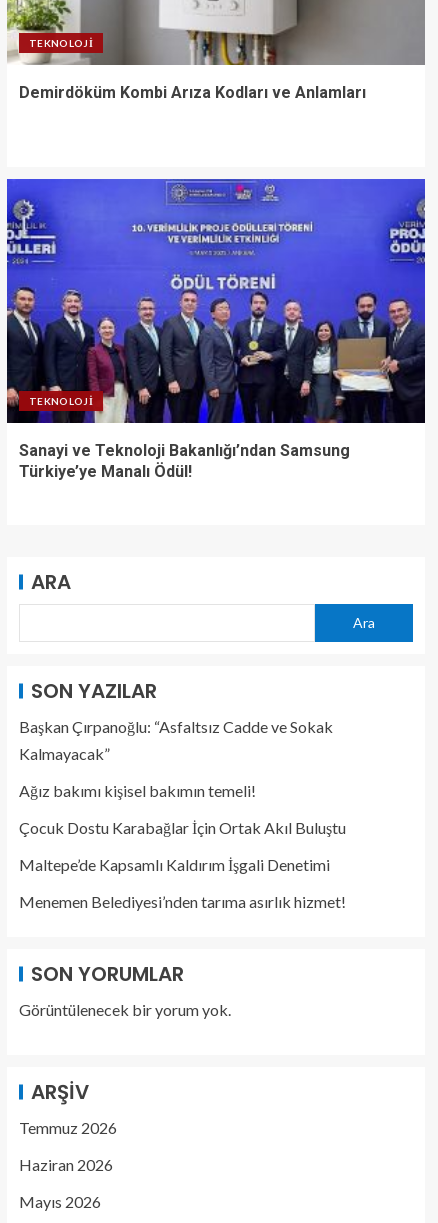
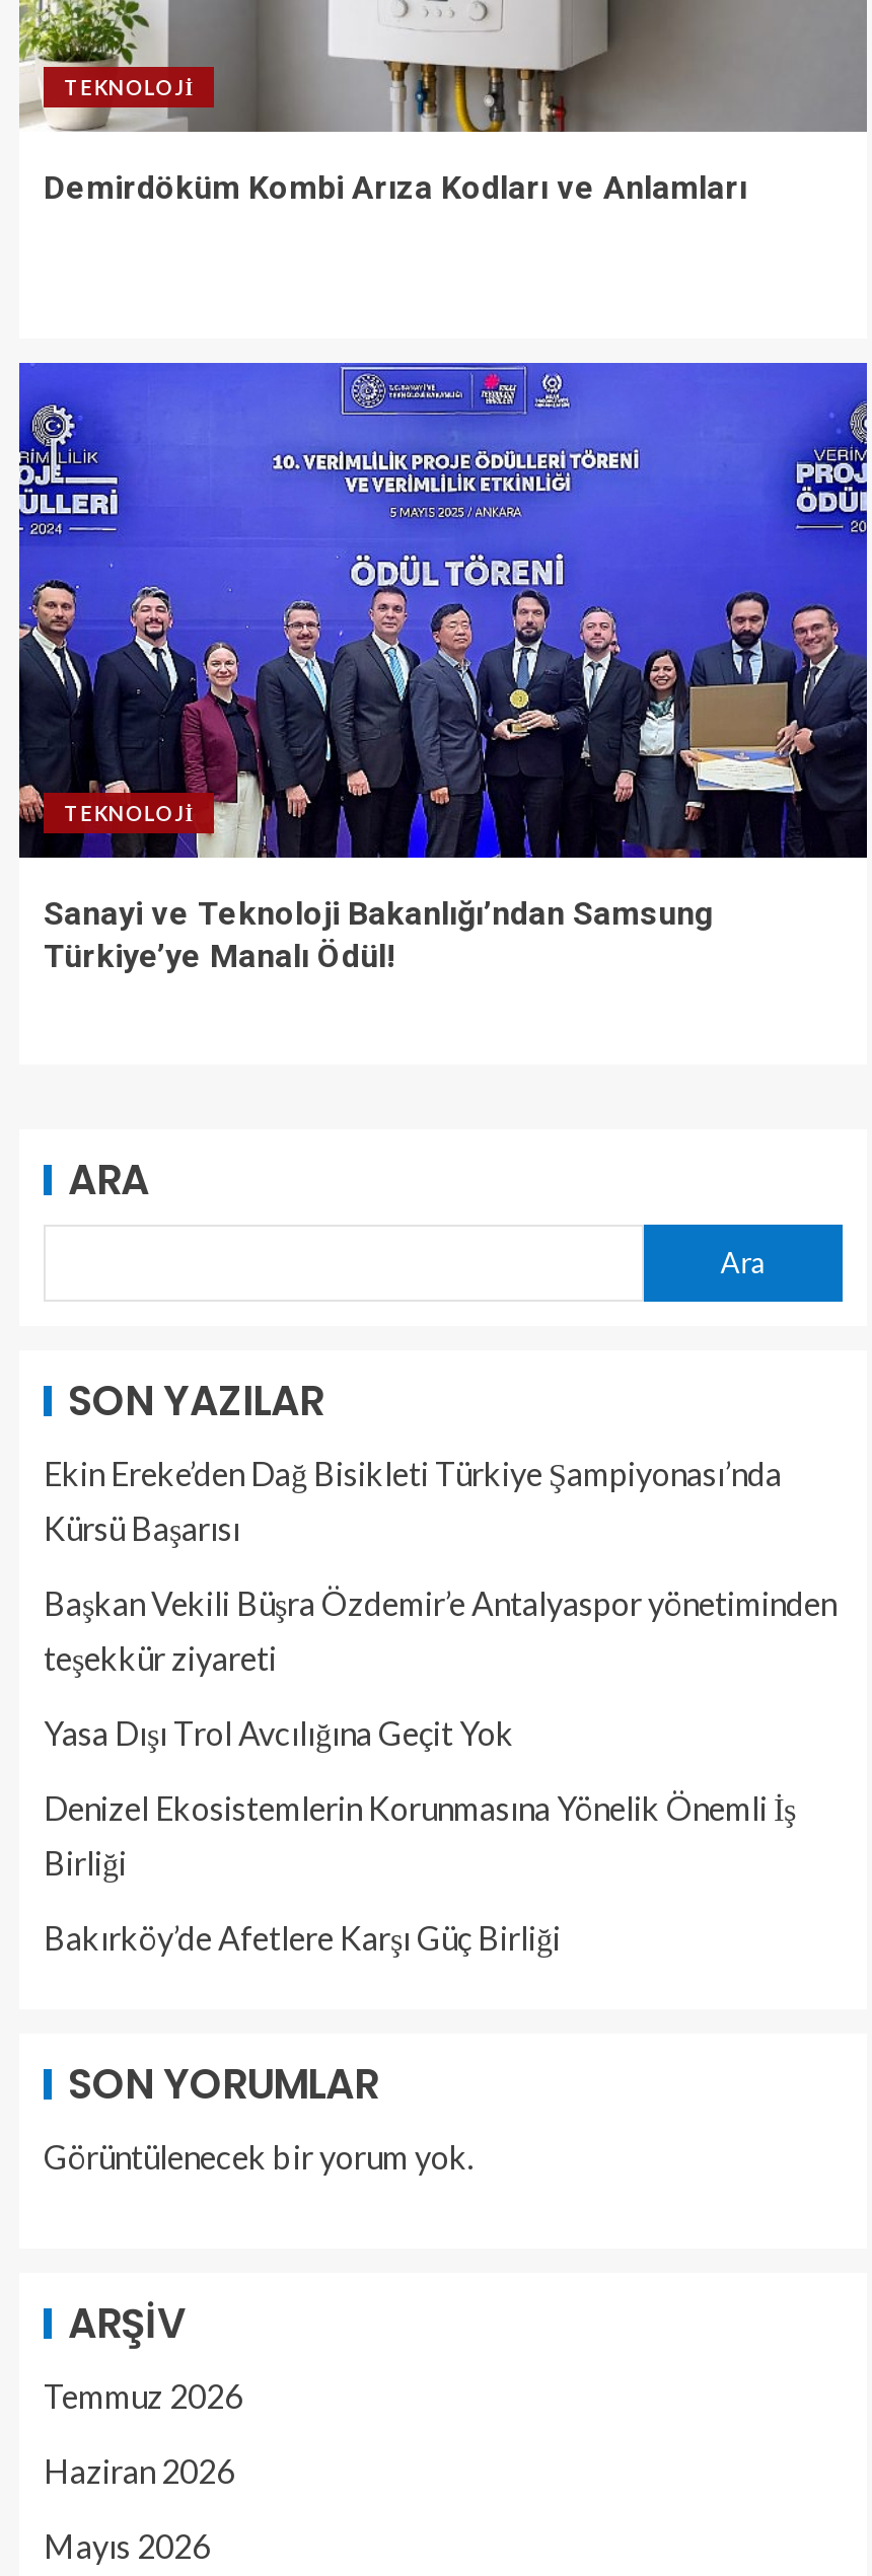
- Başkan Çırpanoğlu: “Asfaltsız Cadde ve Sokak
- Kalmayacak”
+ Ekin Ereke’den Dağ Bisikleti Türkiye Şampiyonası’nda
+ Kürsü Başarısı

- Ağız bakımı kişisel bakımın temeli!
+ Başkan Vekili Büşra Özdemir’e Antalyaspor yönetiminden
+ teşekkür ziyareti

- Çocuk Dostu Karabağlar İçin Ortak Akıl Buluştu
+ Yasa Dışı Trol Avcılığına Geçit Yok

- Maltepe’de Kapsamlı Kaldırım İşgali Denetimi
+ Denizel Ekosistemlerin Korunmasına Yönelik Önemli İş
+ Birliği

- Menemen Belediyesi’nden tarıma asırlık hizmet!
+ Bakırköy’de Afetlere Karşı Güç Birliği
